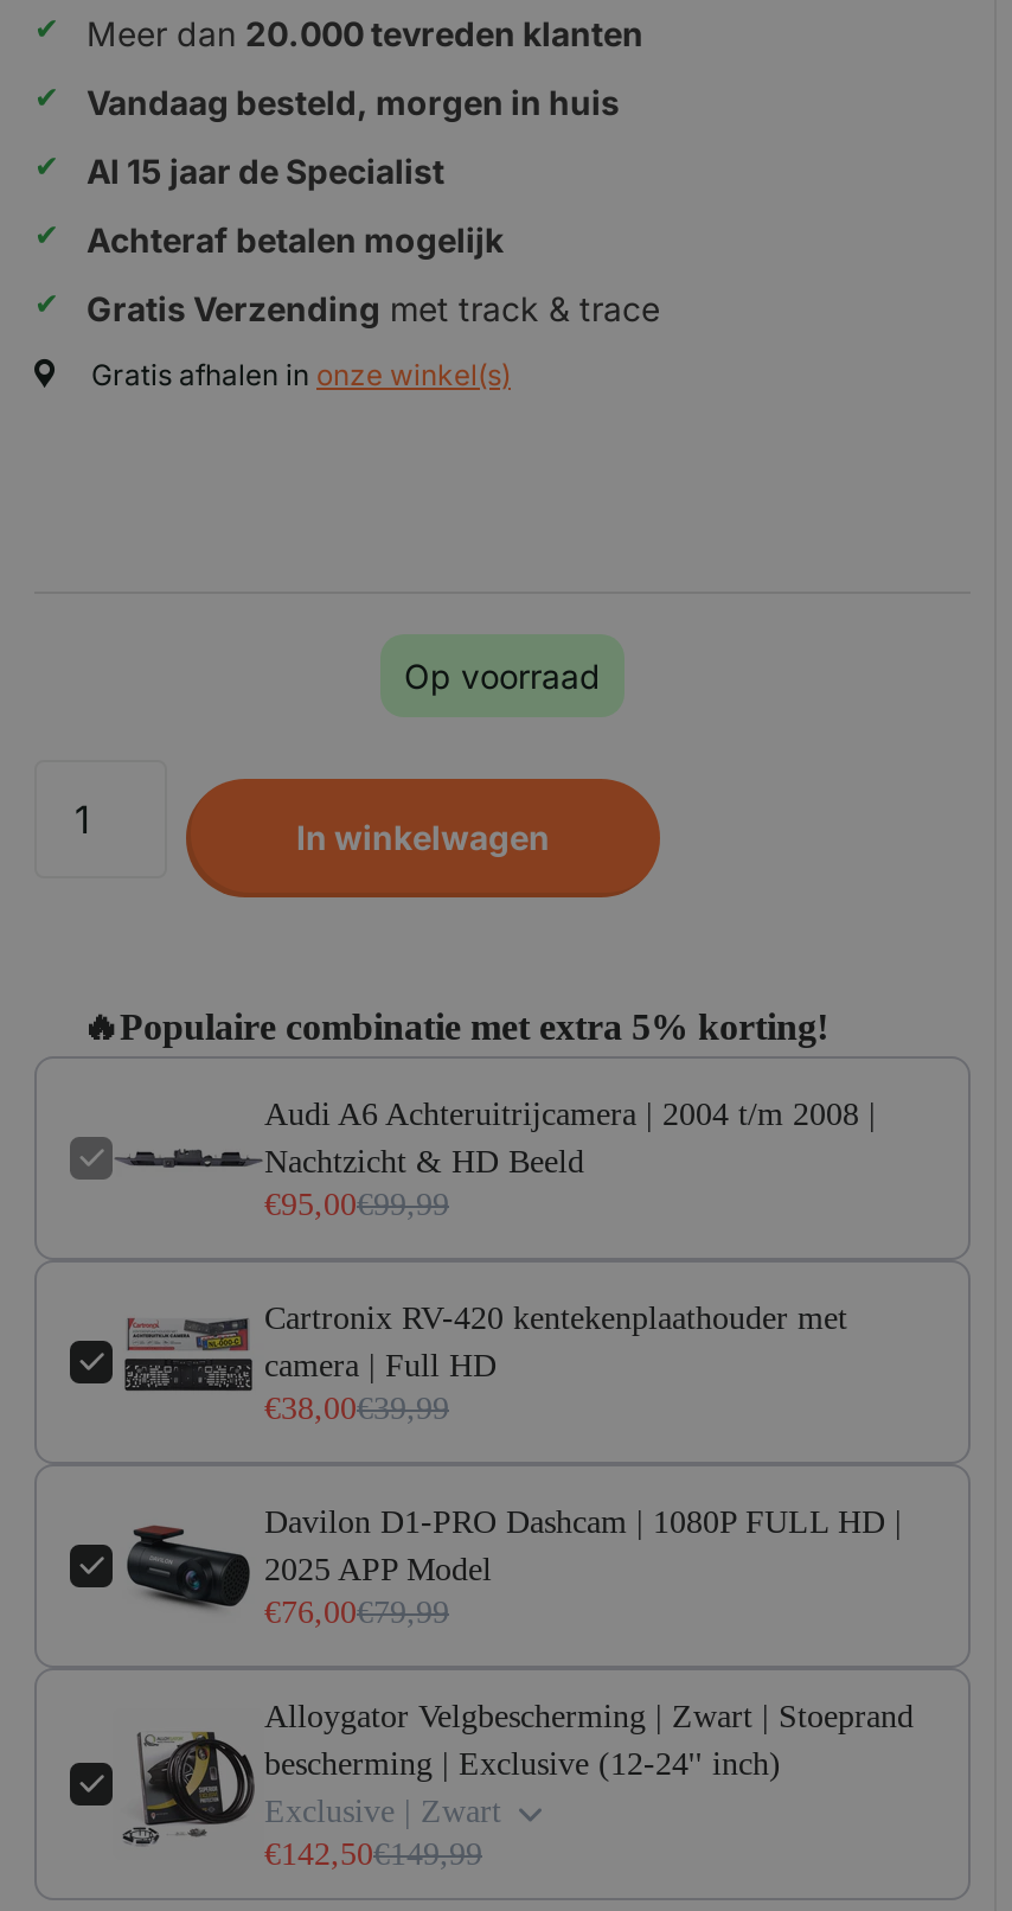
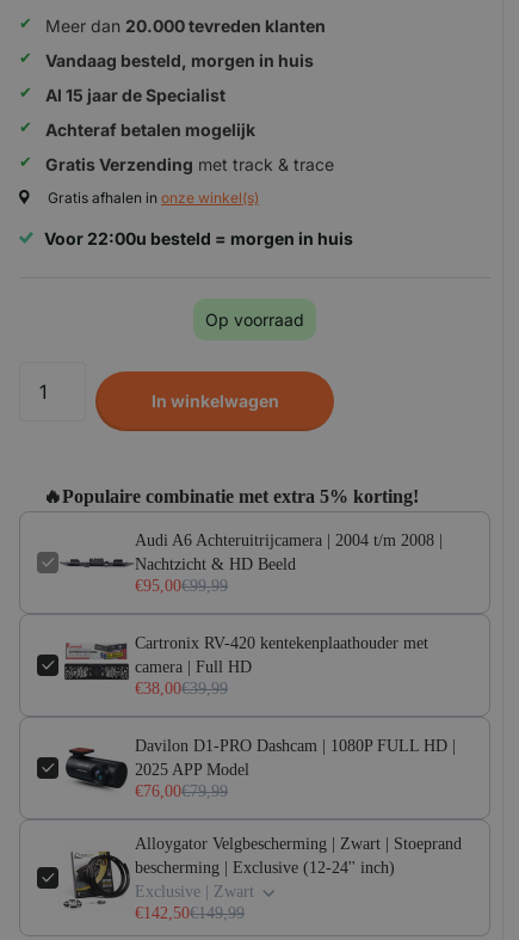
+ Voor 22:00u besteld = morgen in huis
